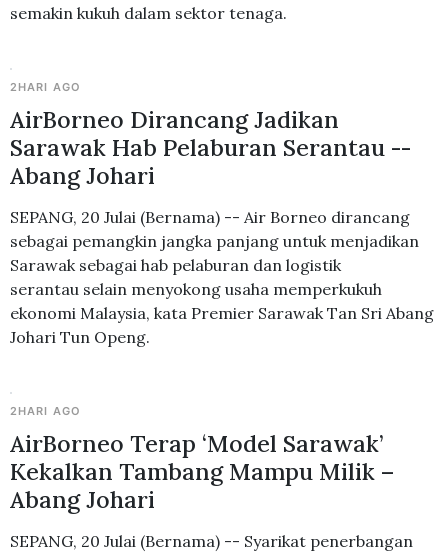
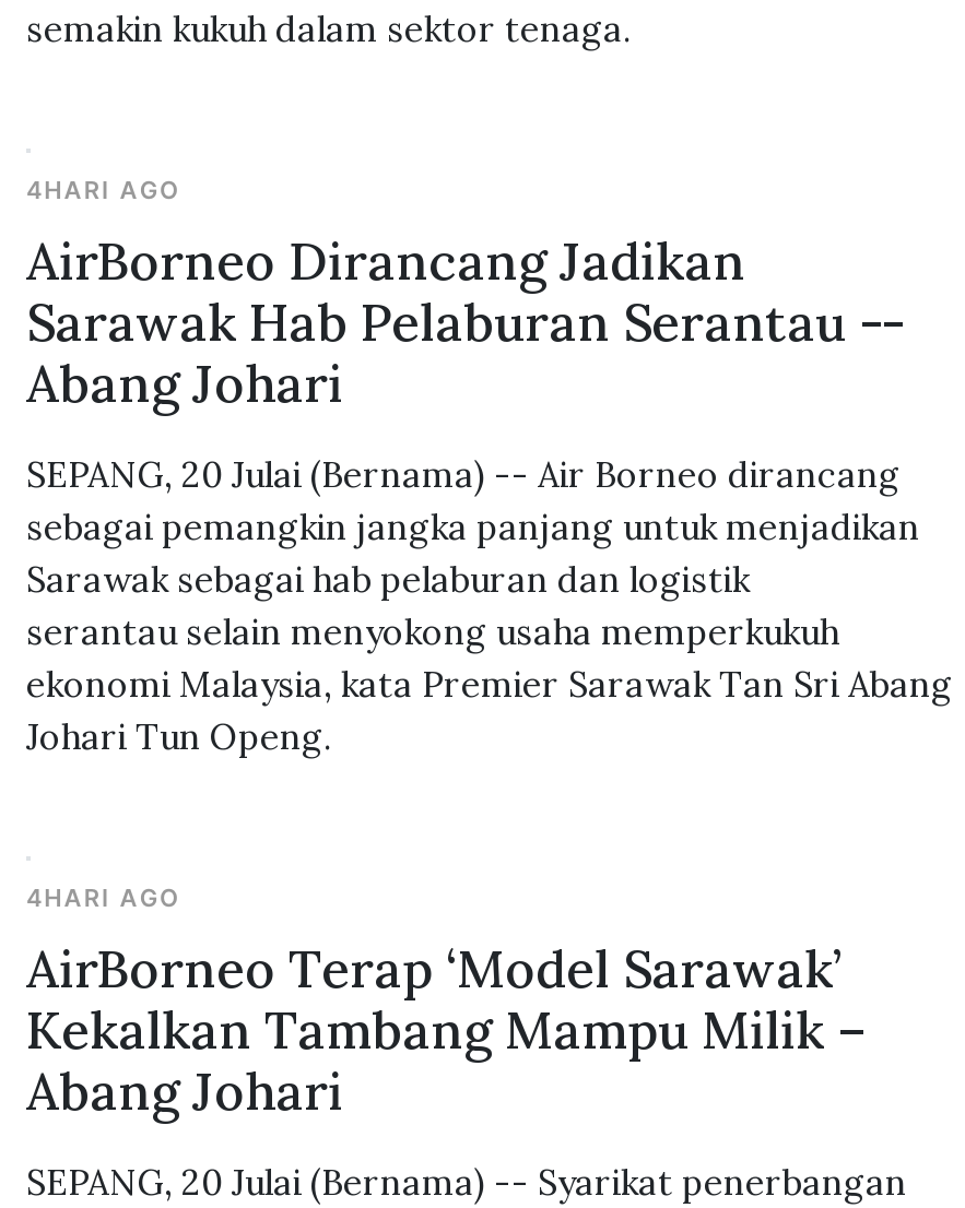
- 2HARI AGO
+ 4HARI AGO

- 2HARI AGO
+ 4HARI AGO
